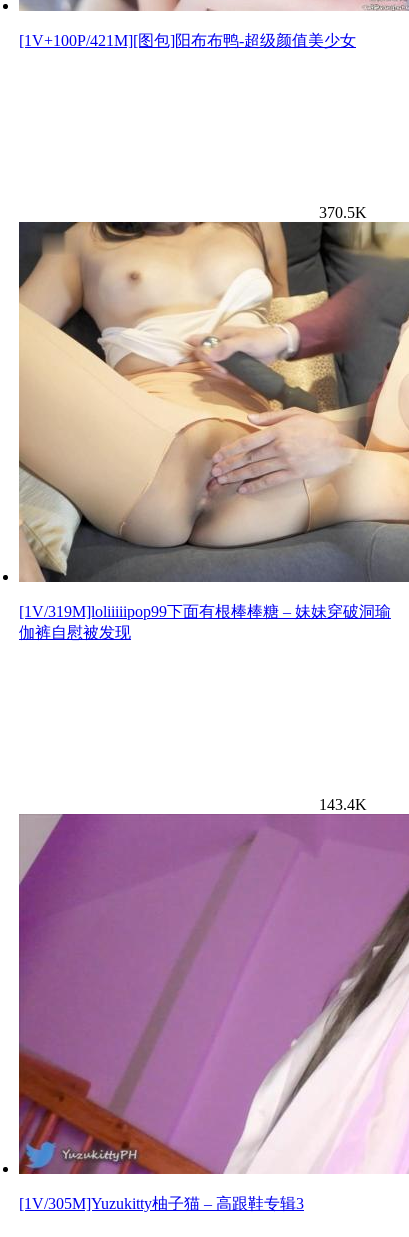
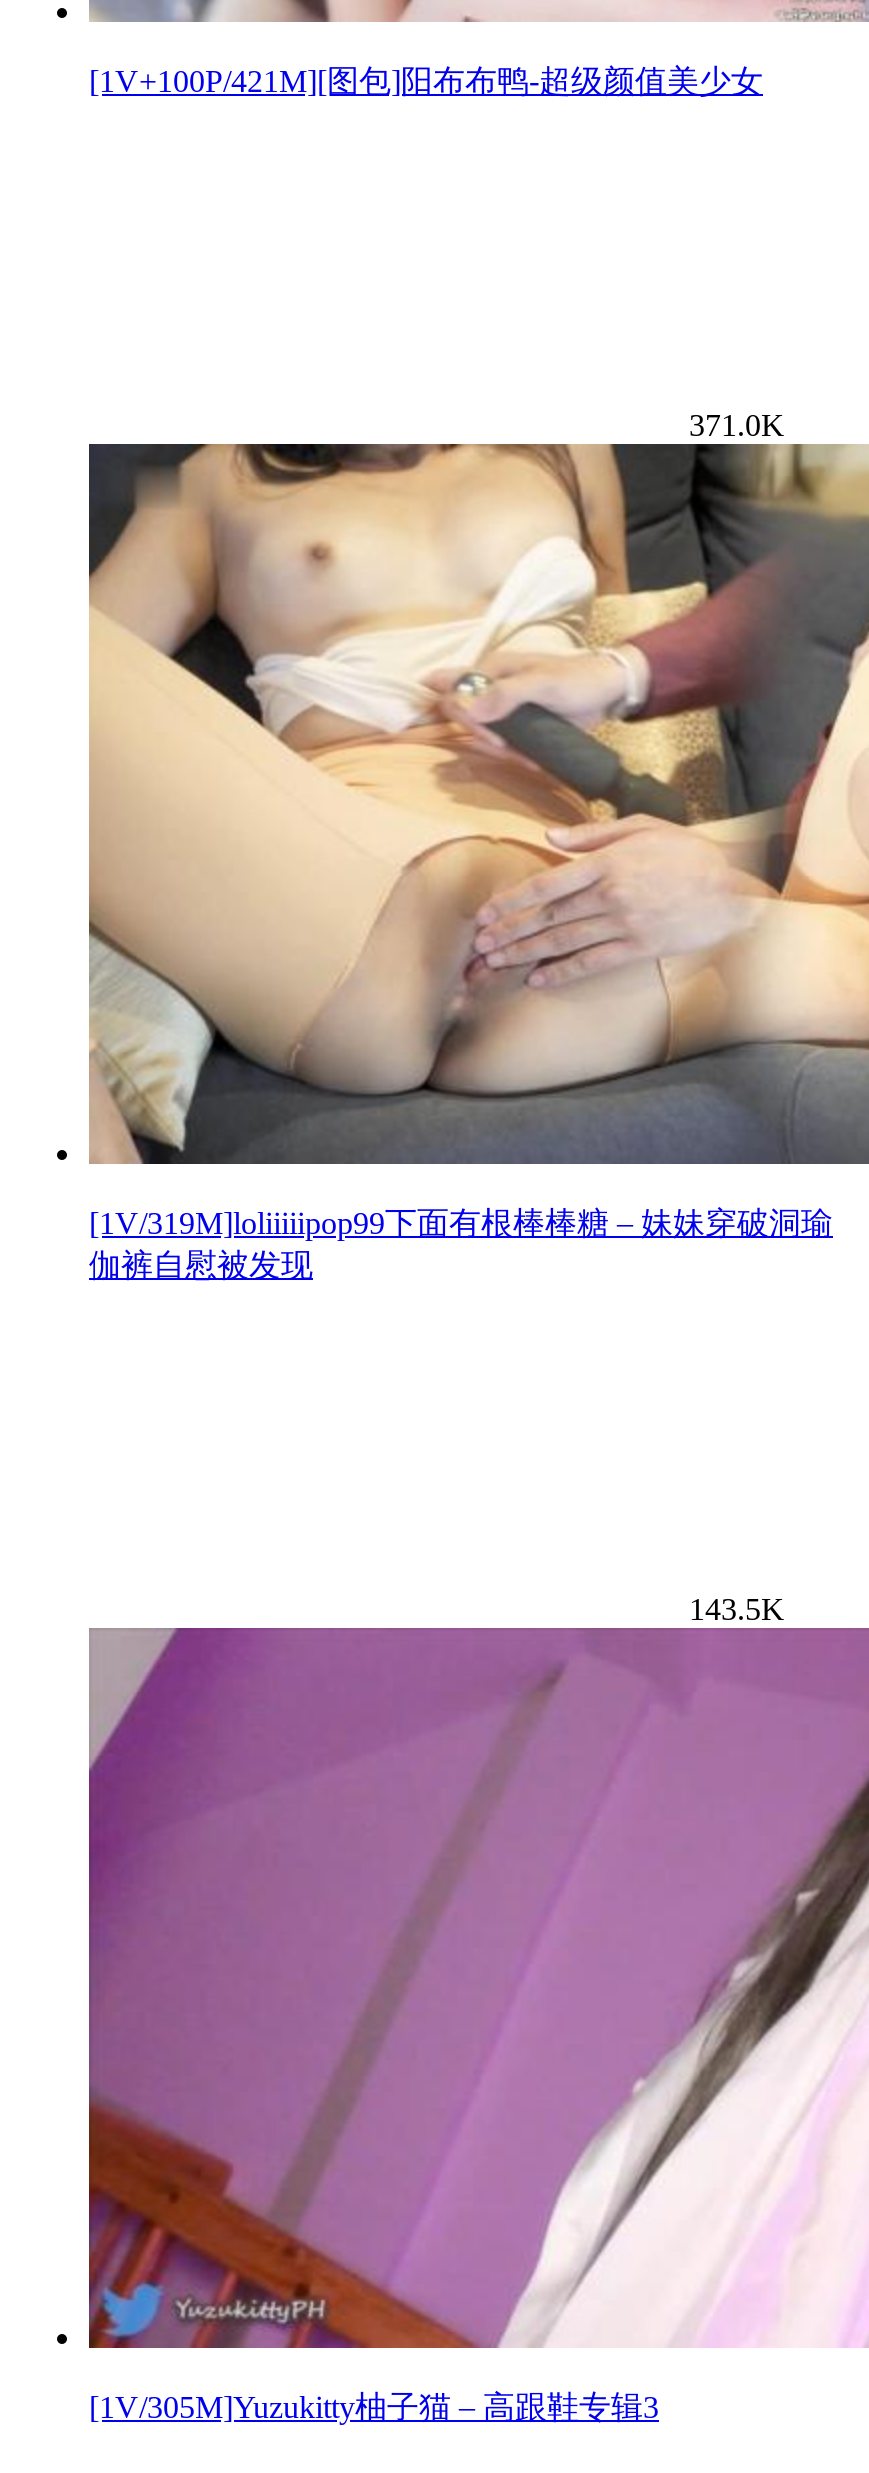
- 370.5K
+ 371.0K

- 143.4K
+ 143.5K
